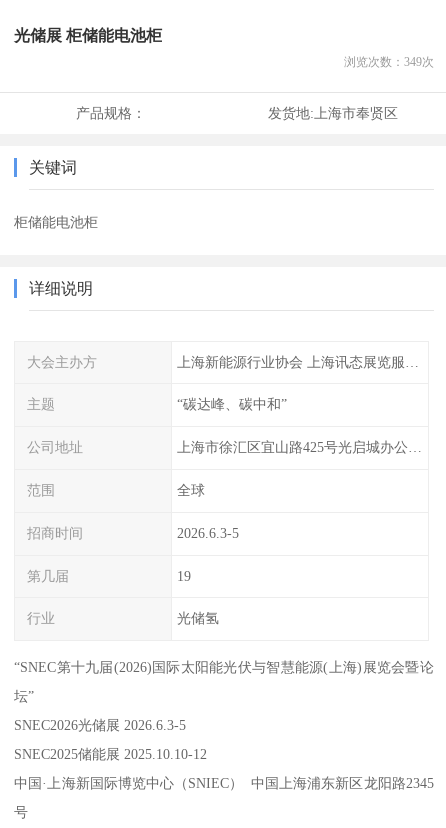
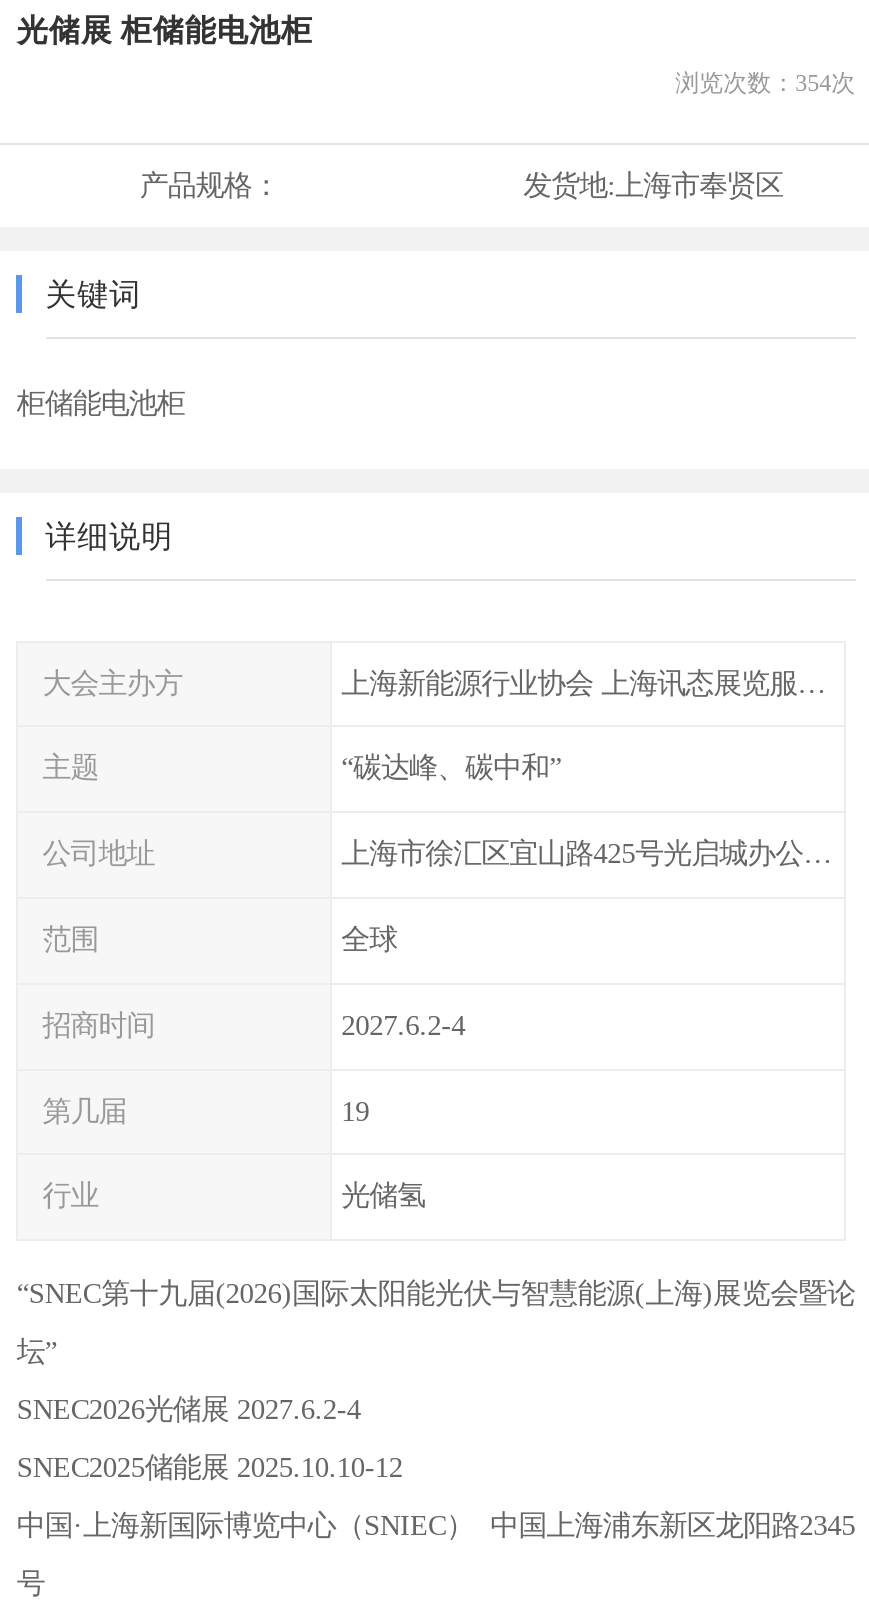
- 浏览次数：349次
+ 浏览次数：354次

- 2026.6.3-5
+ 2027.6.2-4

- SNEC2026光储展 2026.6.3-5
+ SNEC2026光储展 2027.6.2-4
